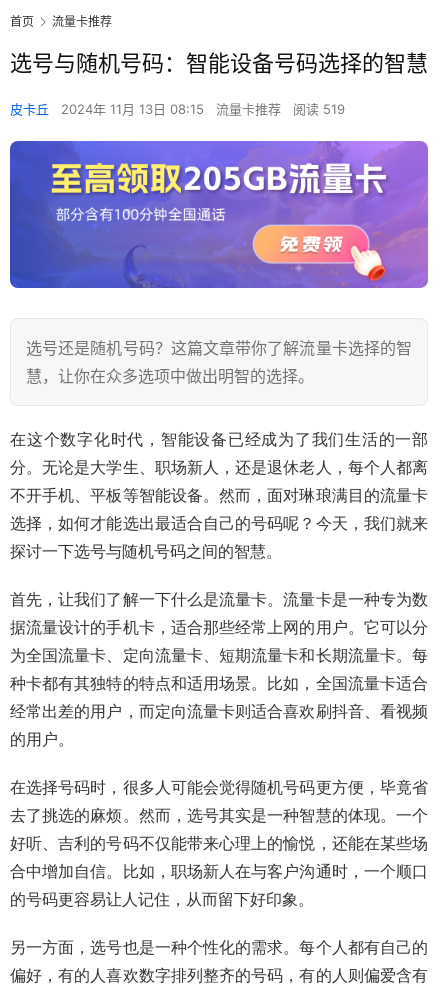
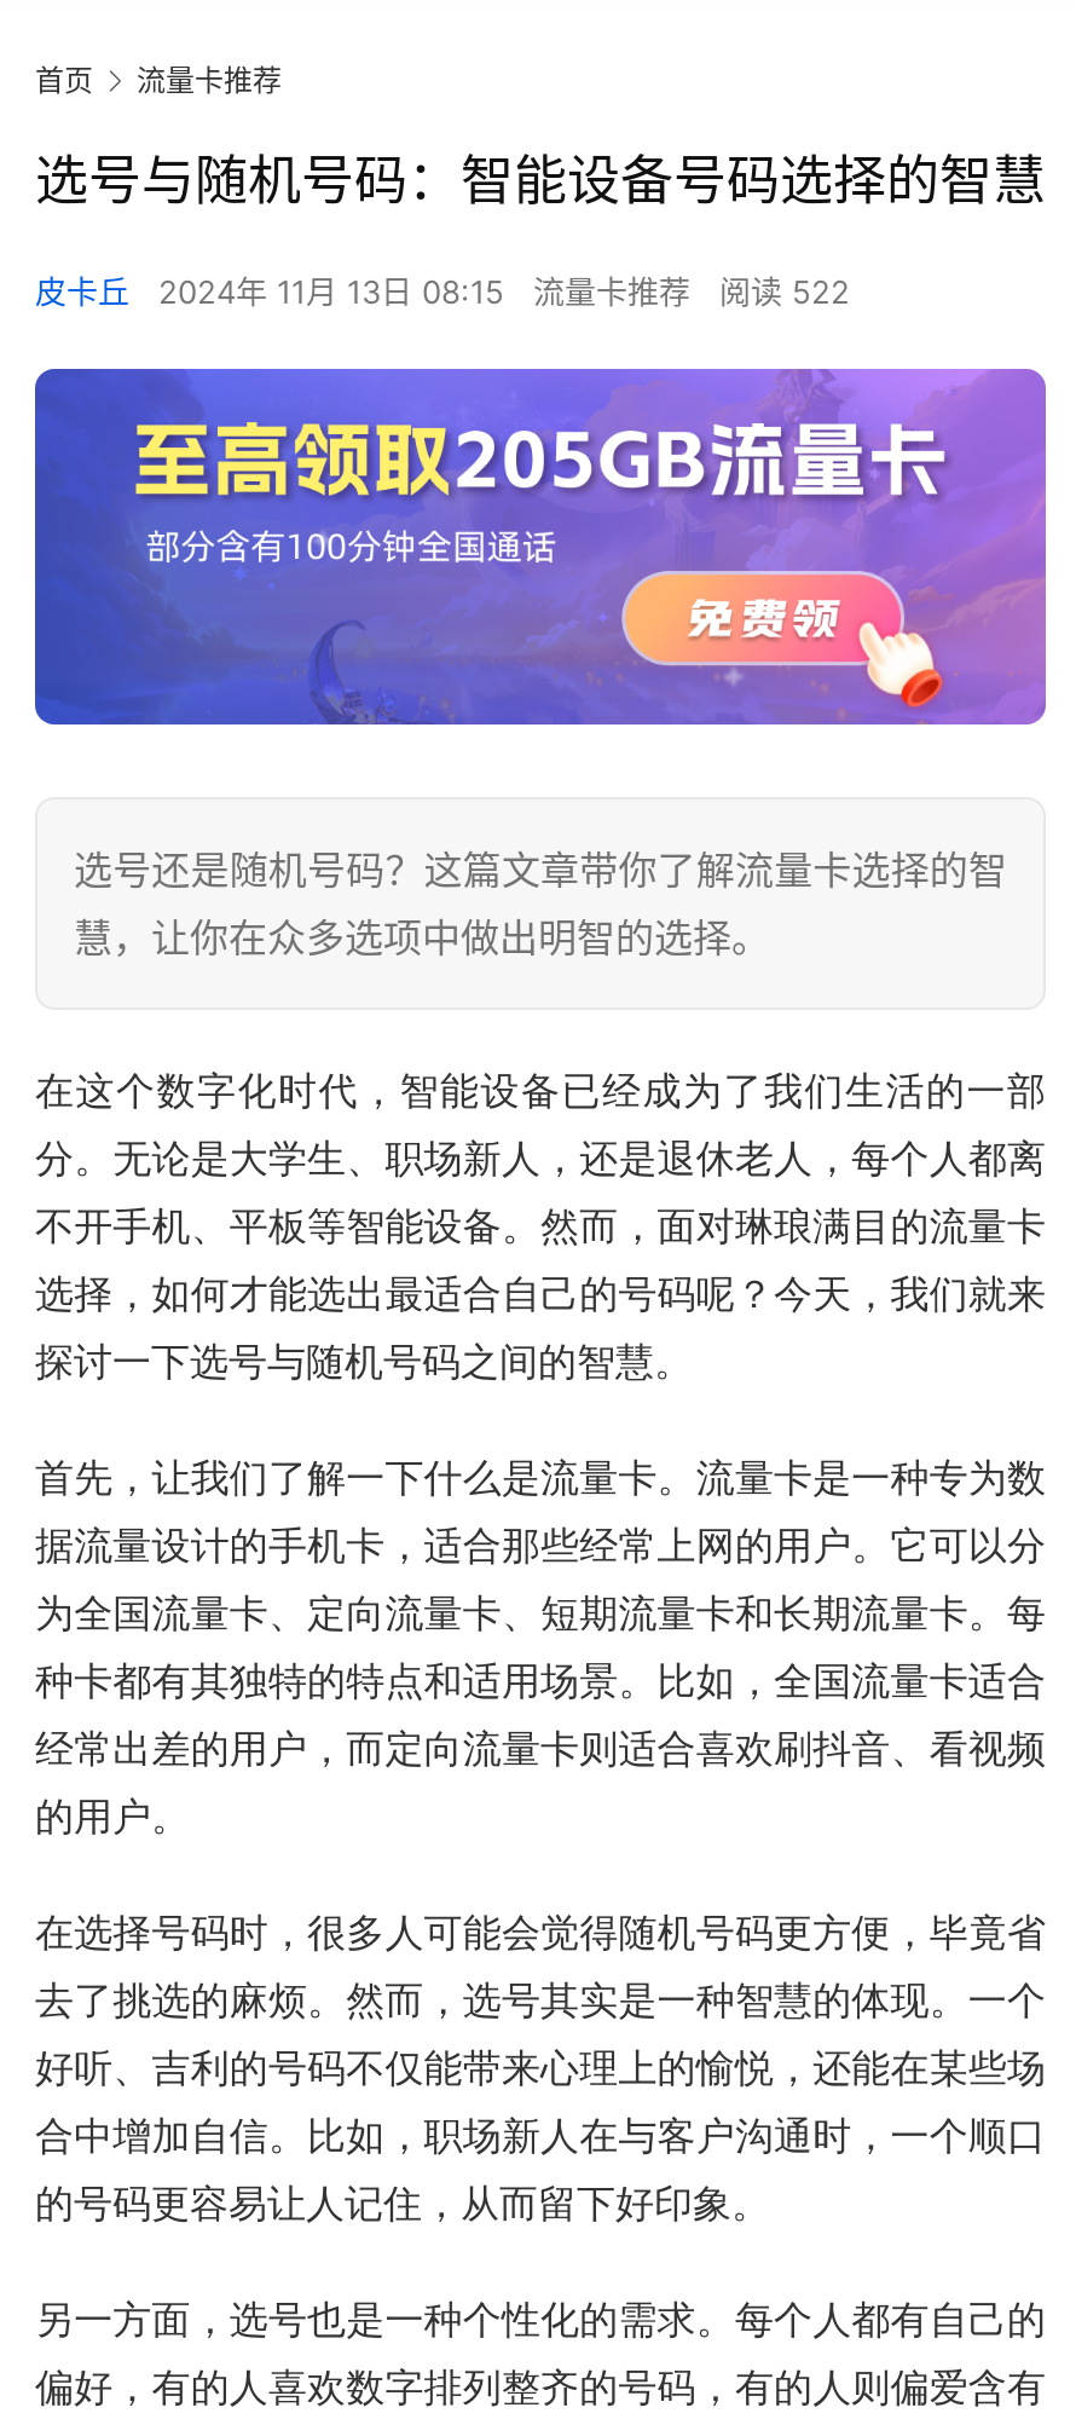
- 皮卡丘 2024年 11月 13日 08:15 流量卡推荐 阅读 519
+ 皮卡丘 2024年 11月 13日 08:15 流量卡推荐 阅读 522
